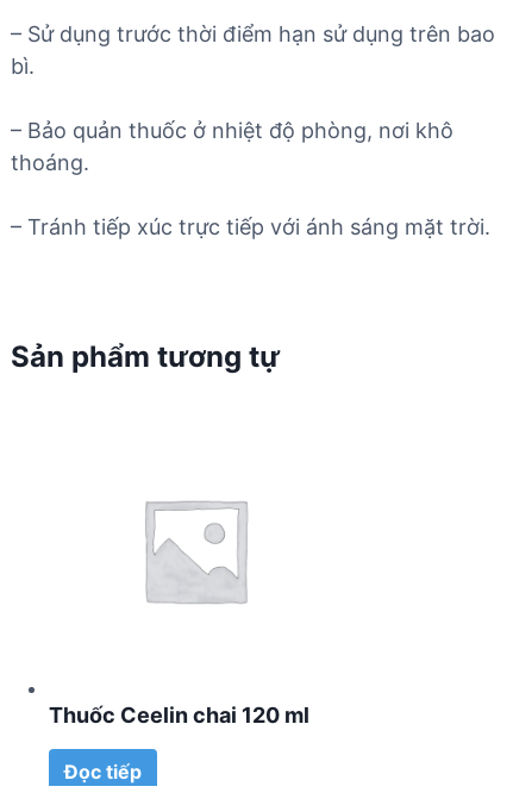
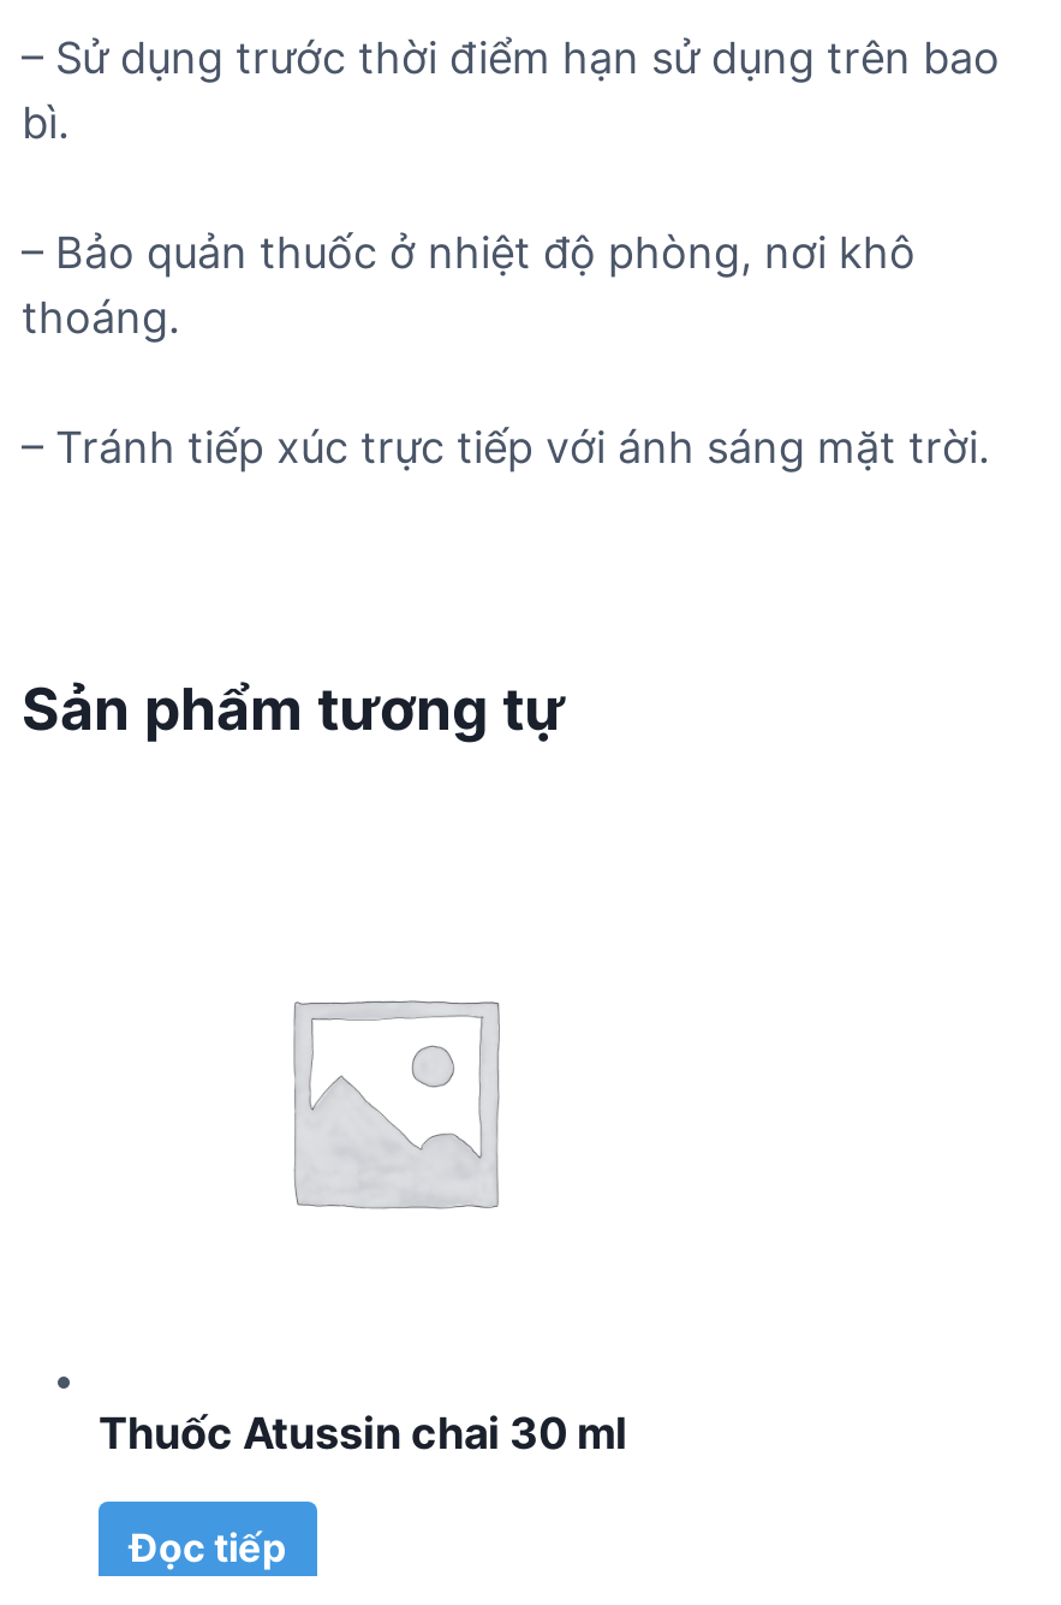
- Thuốc Ceelin chai 120 ml
+ Thuốc Atussin chai 30 ml
